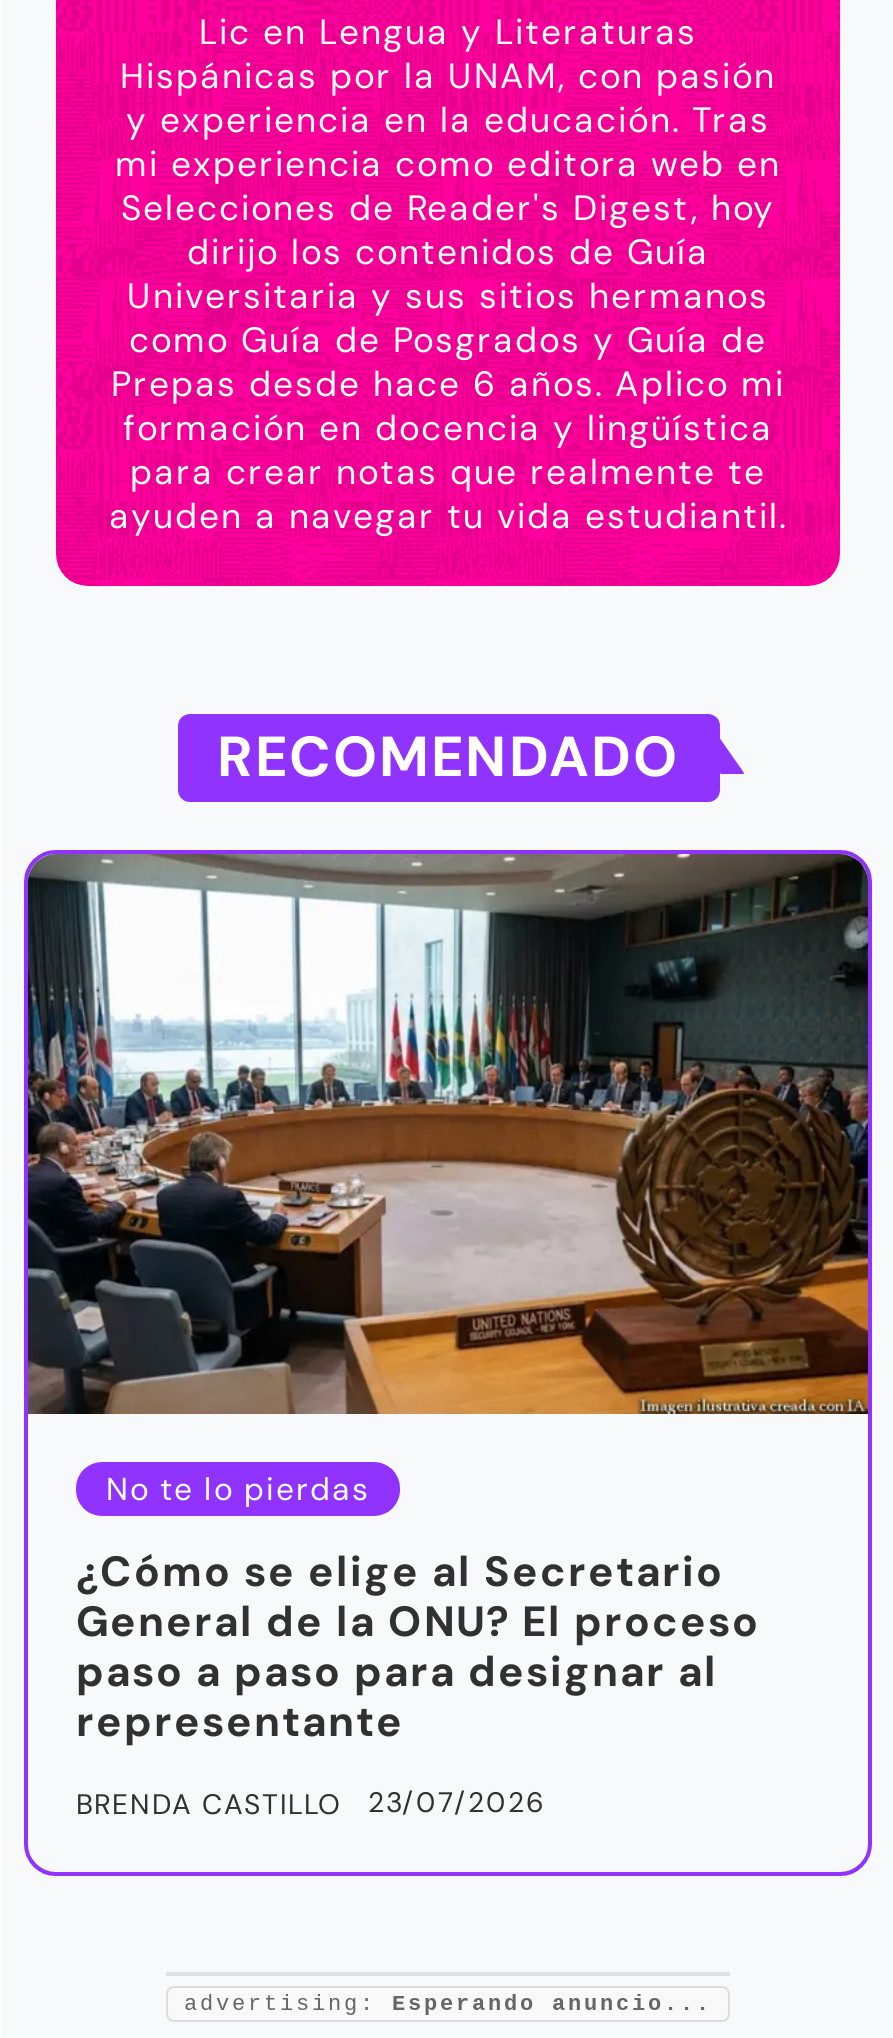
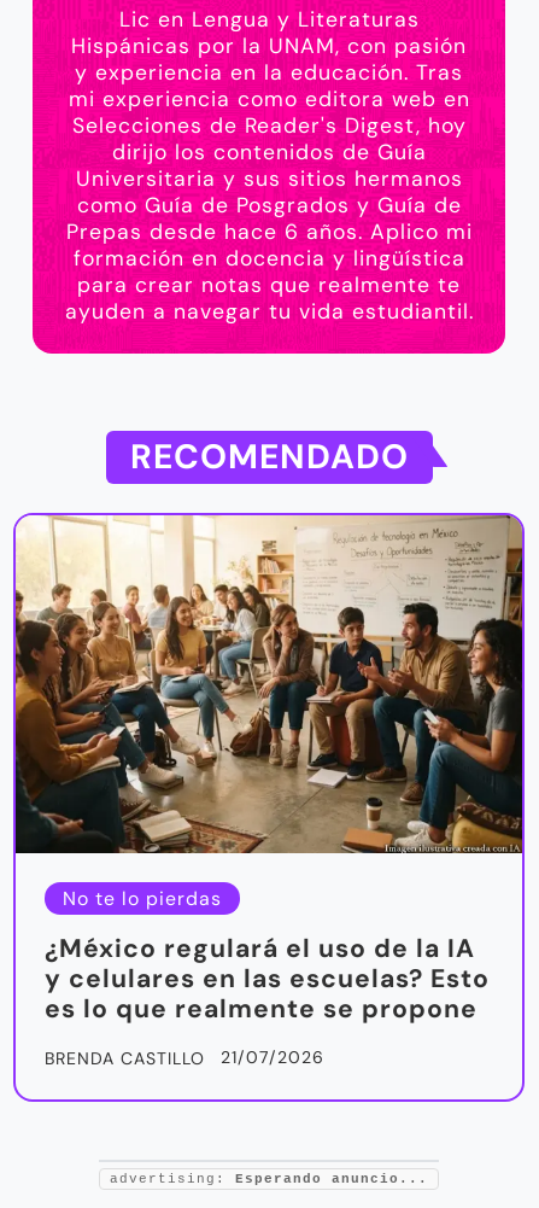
- [image]
+ [image]

- ¿Cómo se elige al Secretario
- General de la ONU? El proceso
- paso a paso para designar al
- representante
+ ¿México regulará el uso de la IA
+ y celulares en las escuelas? Esto
+ es lo que realmente se propone

- BRENDA CASTILLO 23/07/2026
+ BRENDA CASTILLO 21/07/2026
